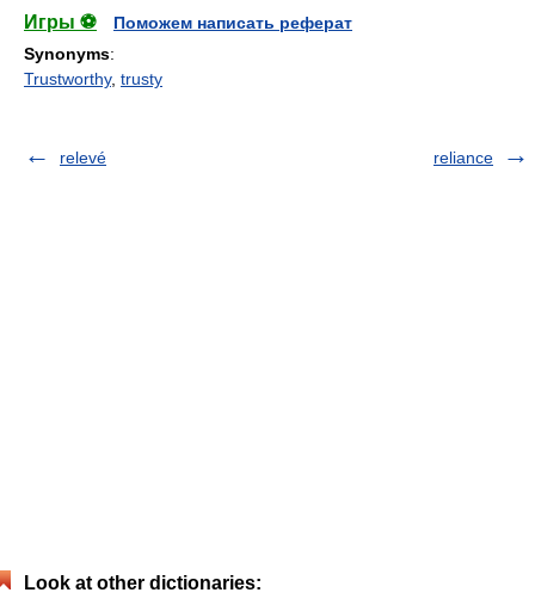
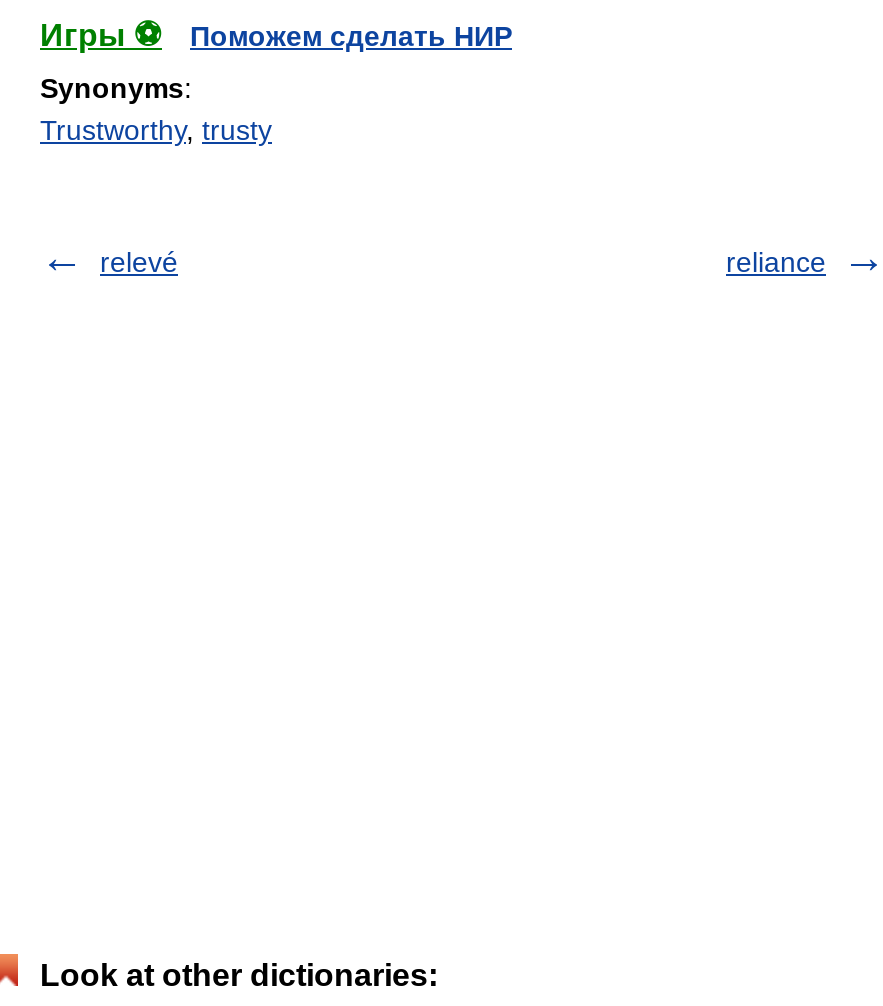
- Поможем написать реферат
+ Поможем сделать НИР
